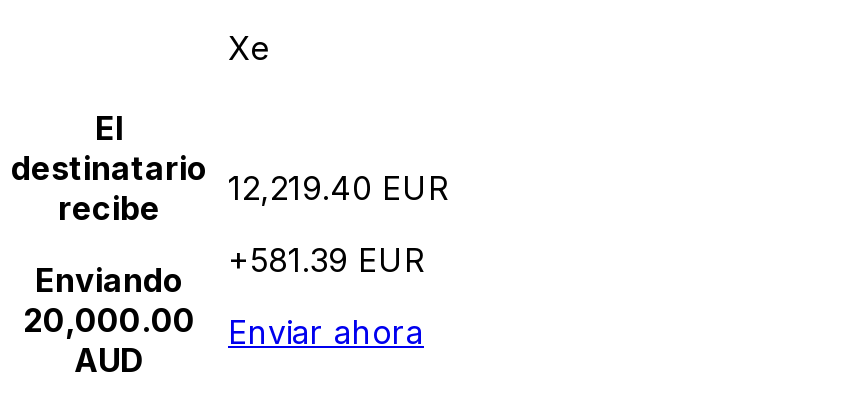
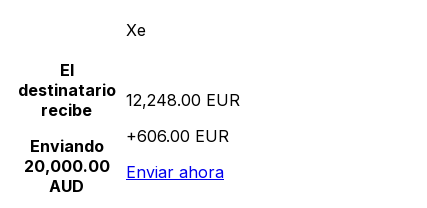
- destinatario recibe 12,219.40 EUR
+ destinatario recibe 12,248.00 EUR

- Enviando +581.39 EUR
+ Enviando +606.00 EUR
